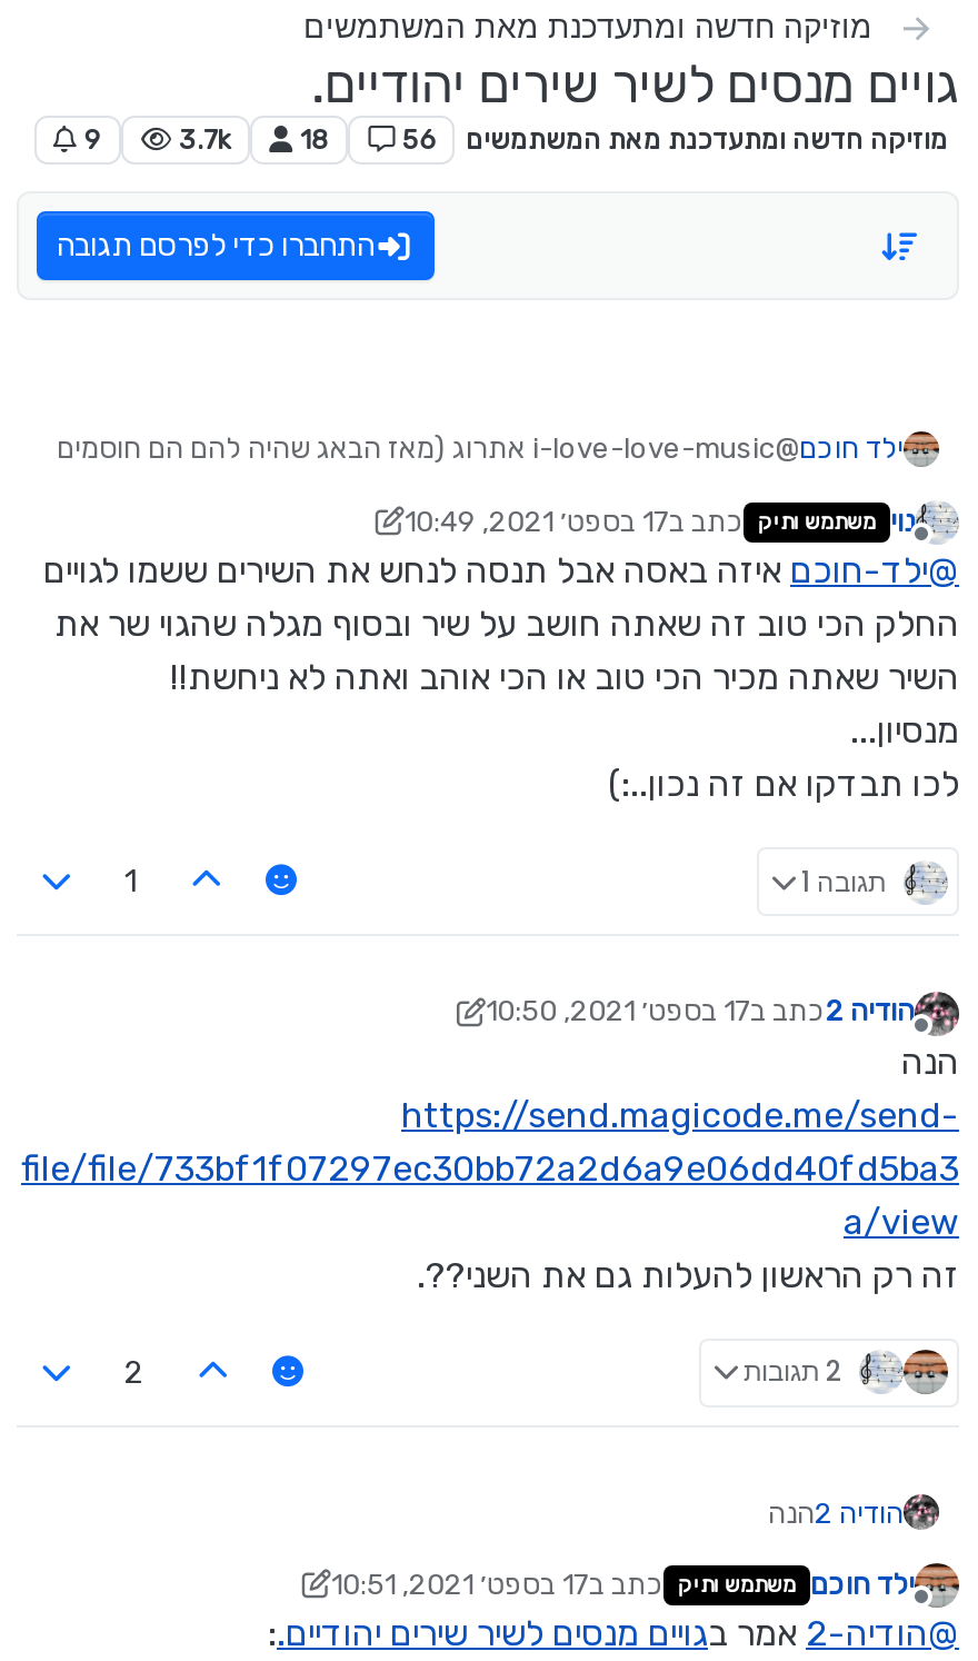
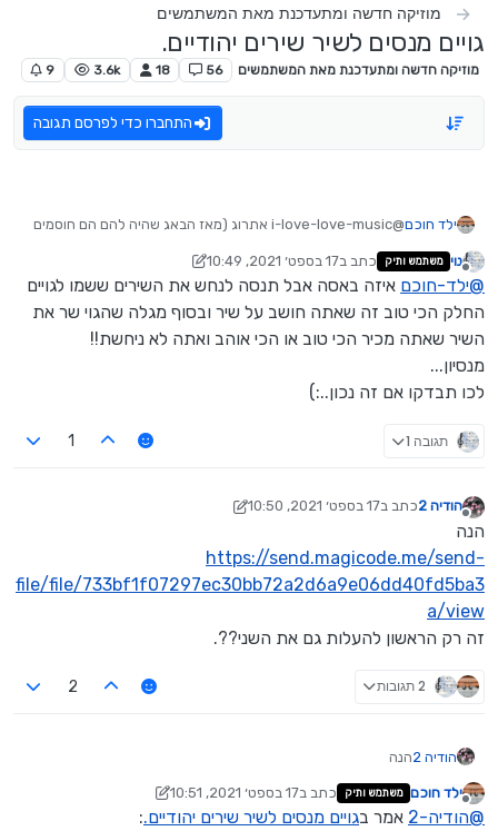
- 3.7k
+ 3.6k
